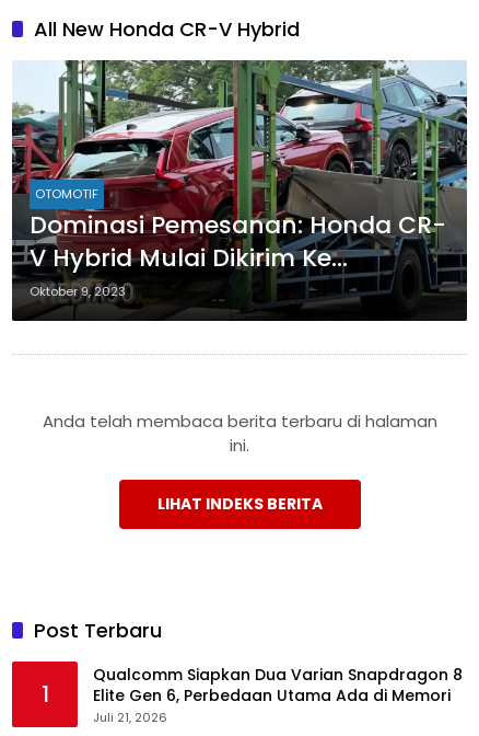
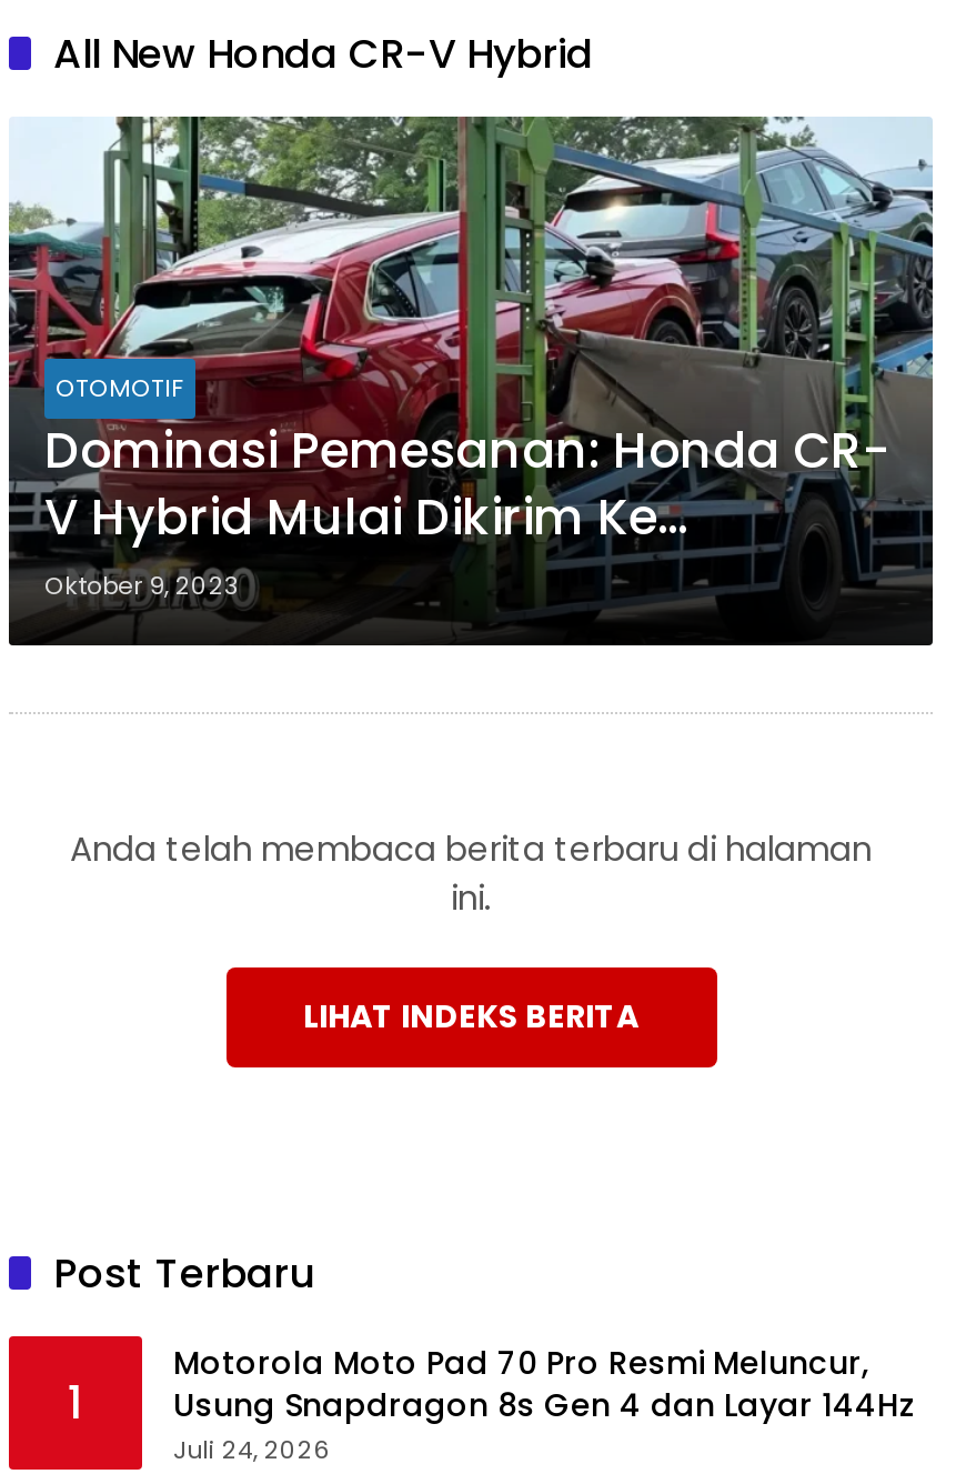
- Qualcomm Siapkan Dua Varian Snapdragon 8
- Elite Gen 6, Perbedaan Utama Ada di Memori
- Juli 21, 2026
+ Motorola Moto Pad 70 Pro Resmi Meluncur,
+ Usung Snapdragon 8s Gen 4 dan Layar 144Hz
+ Juli 24, 2026
